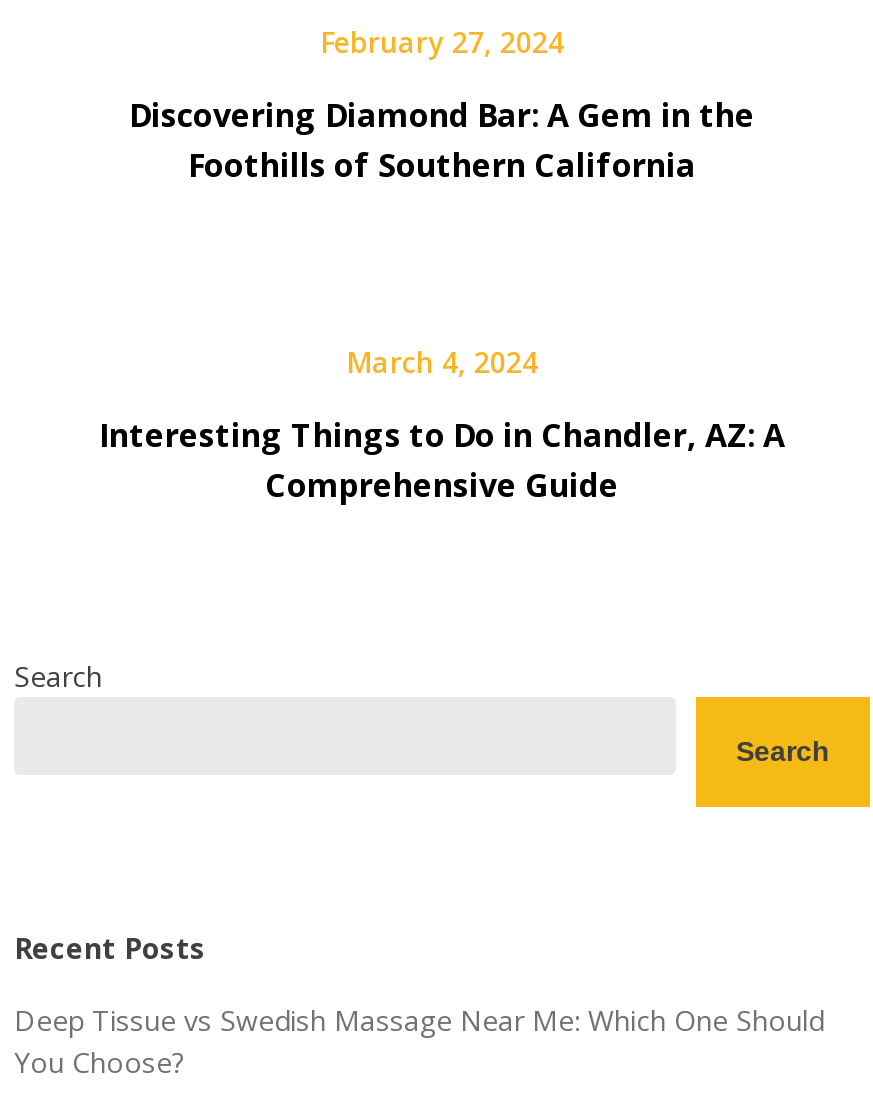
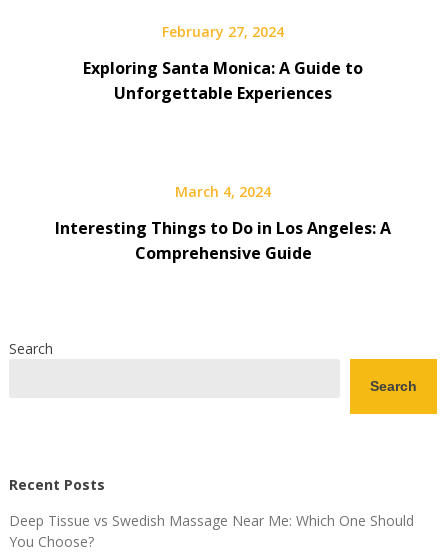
- Discovering Diamond Bar: A Gem in the
- Foothills of Southern California
+ Exploring Santa Monica: A Guide to
+ Unforgettable Experiences

- Interesting Things to Do in Chandler, AZ: A
+ Interesting Things to Do in Los Angeles: A
